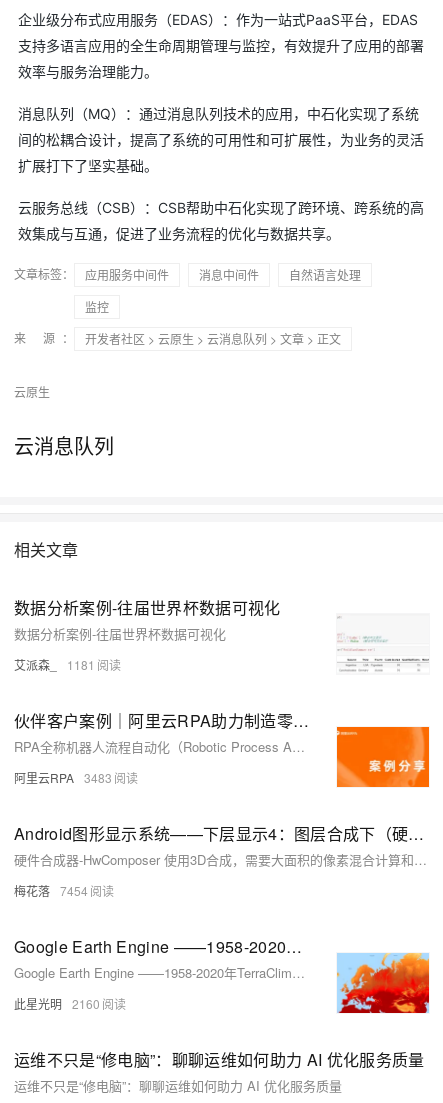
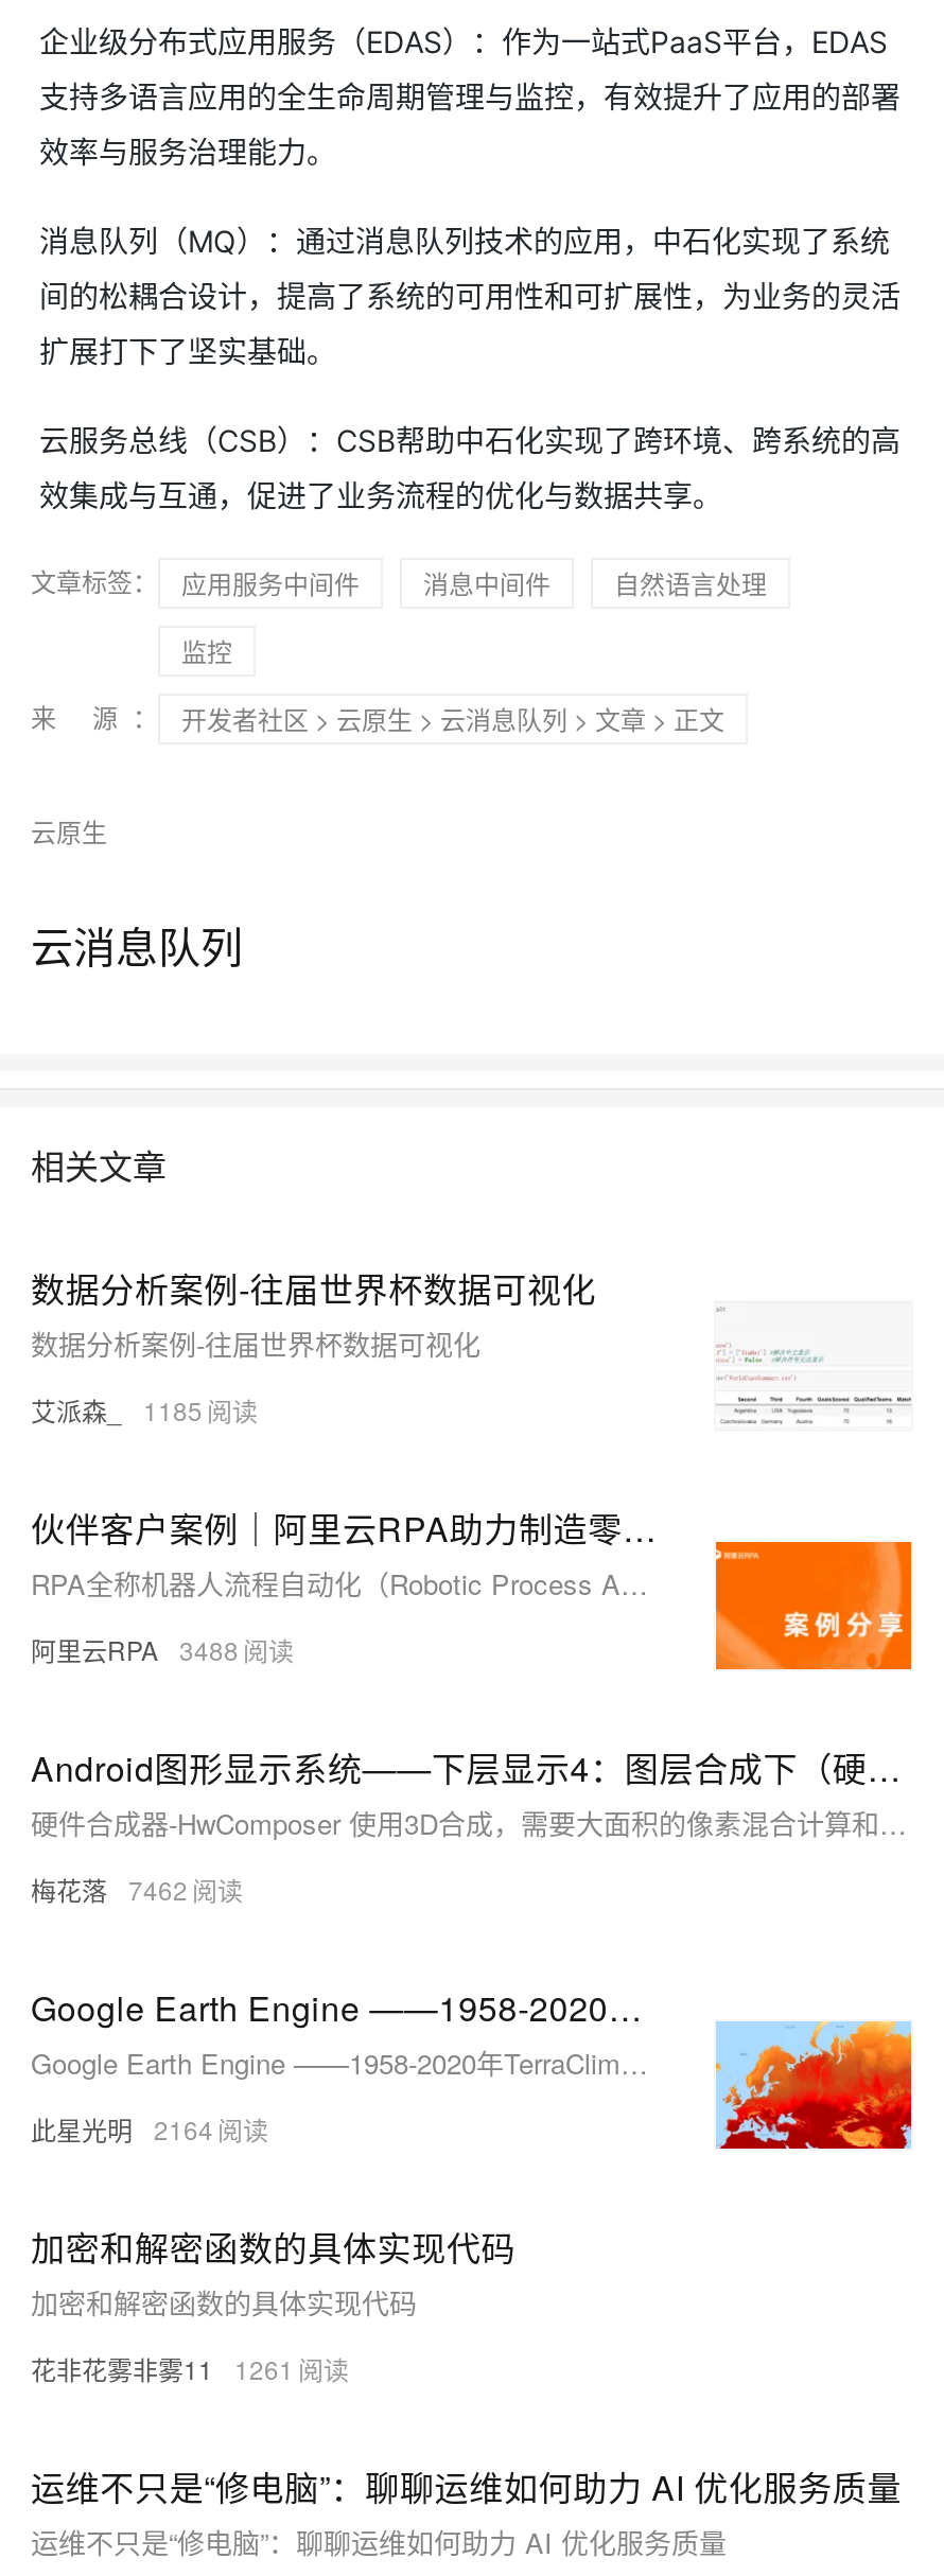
- 艾派森_ 1181
+ 艾派森_ 1185

- 阿里云RPA 3483
+ 阿里云RPA 3488

- 梅花落 7454
+ 梅花落 7462

- 此星光明 2160
+ 此星光明 2164
+ 加密和解密函数的具体实现代码
+ 加密和解密函数的具体实现代码
+ 花非花雾非雾11 1261
